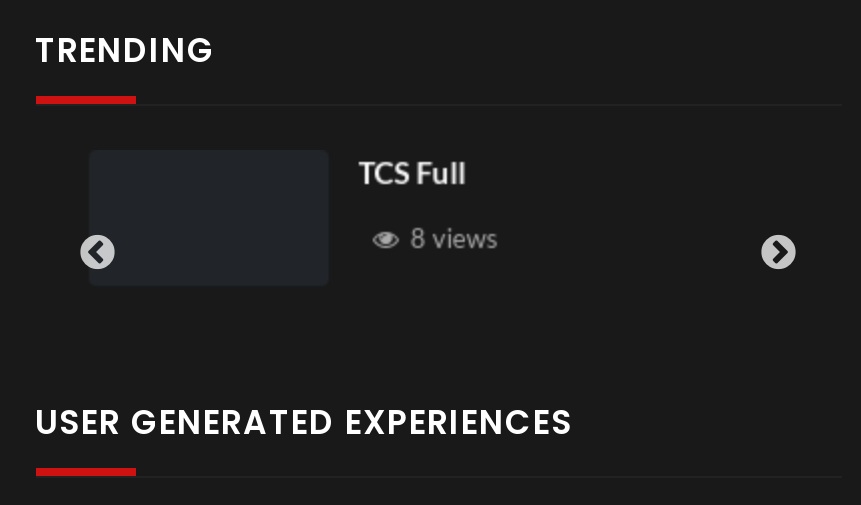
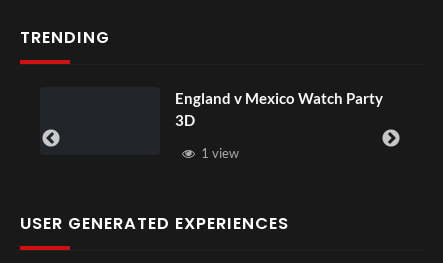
- TCS Full
+ England v Mexico Watch Party
+ 3D

- 8 views
+ 1 view
